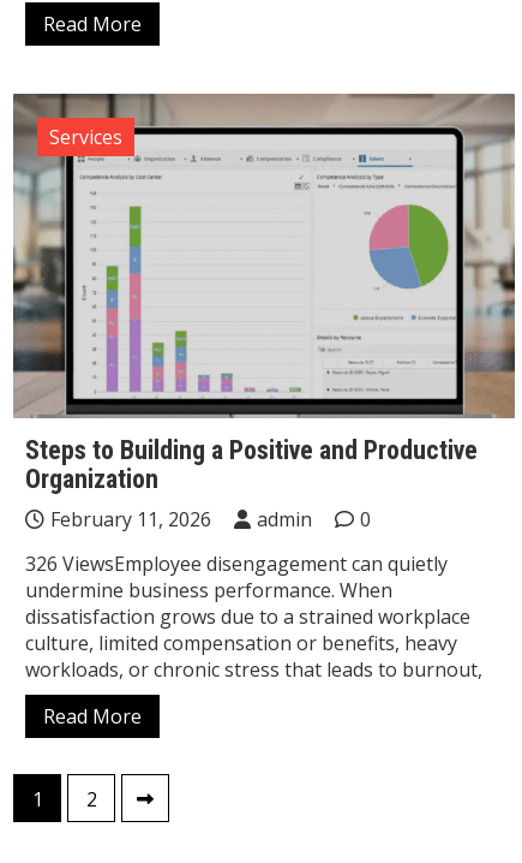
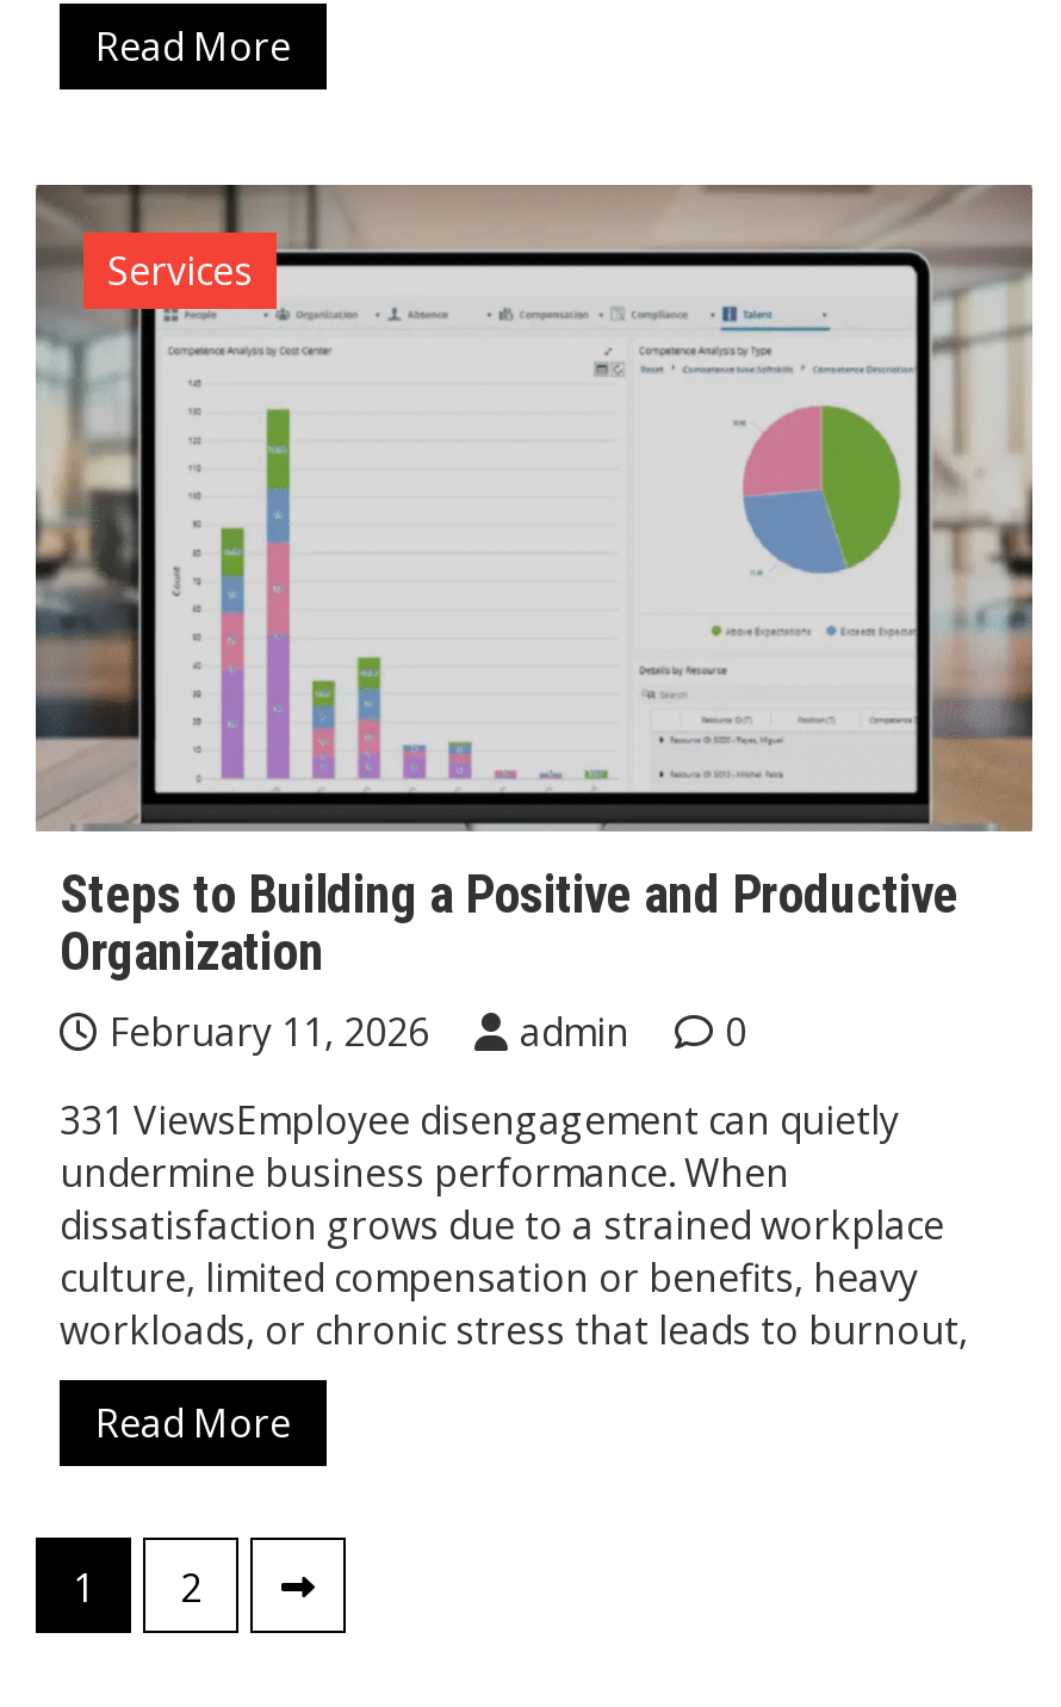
- 326 ViewsEmployee disengagement can quietly
+ 331 ViewsEmployee disengagement can quietly
